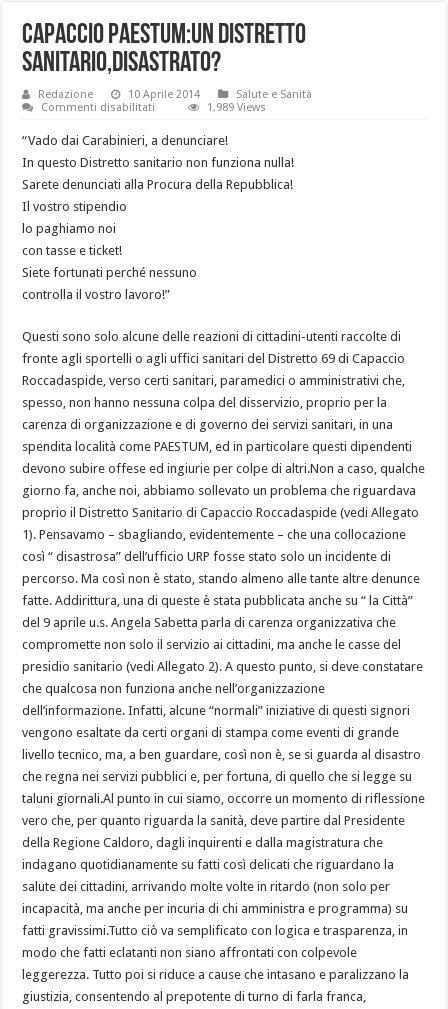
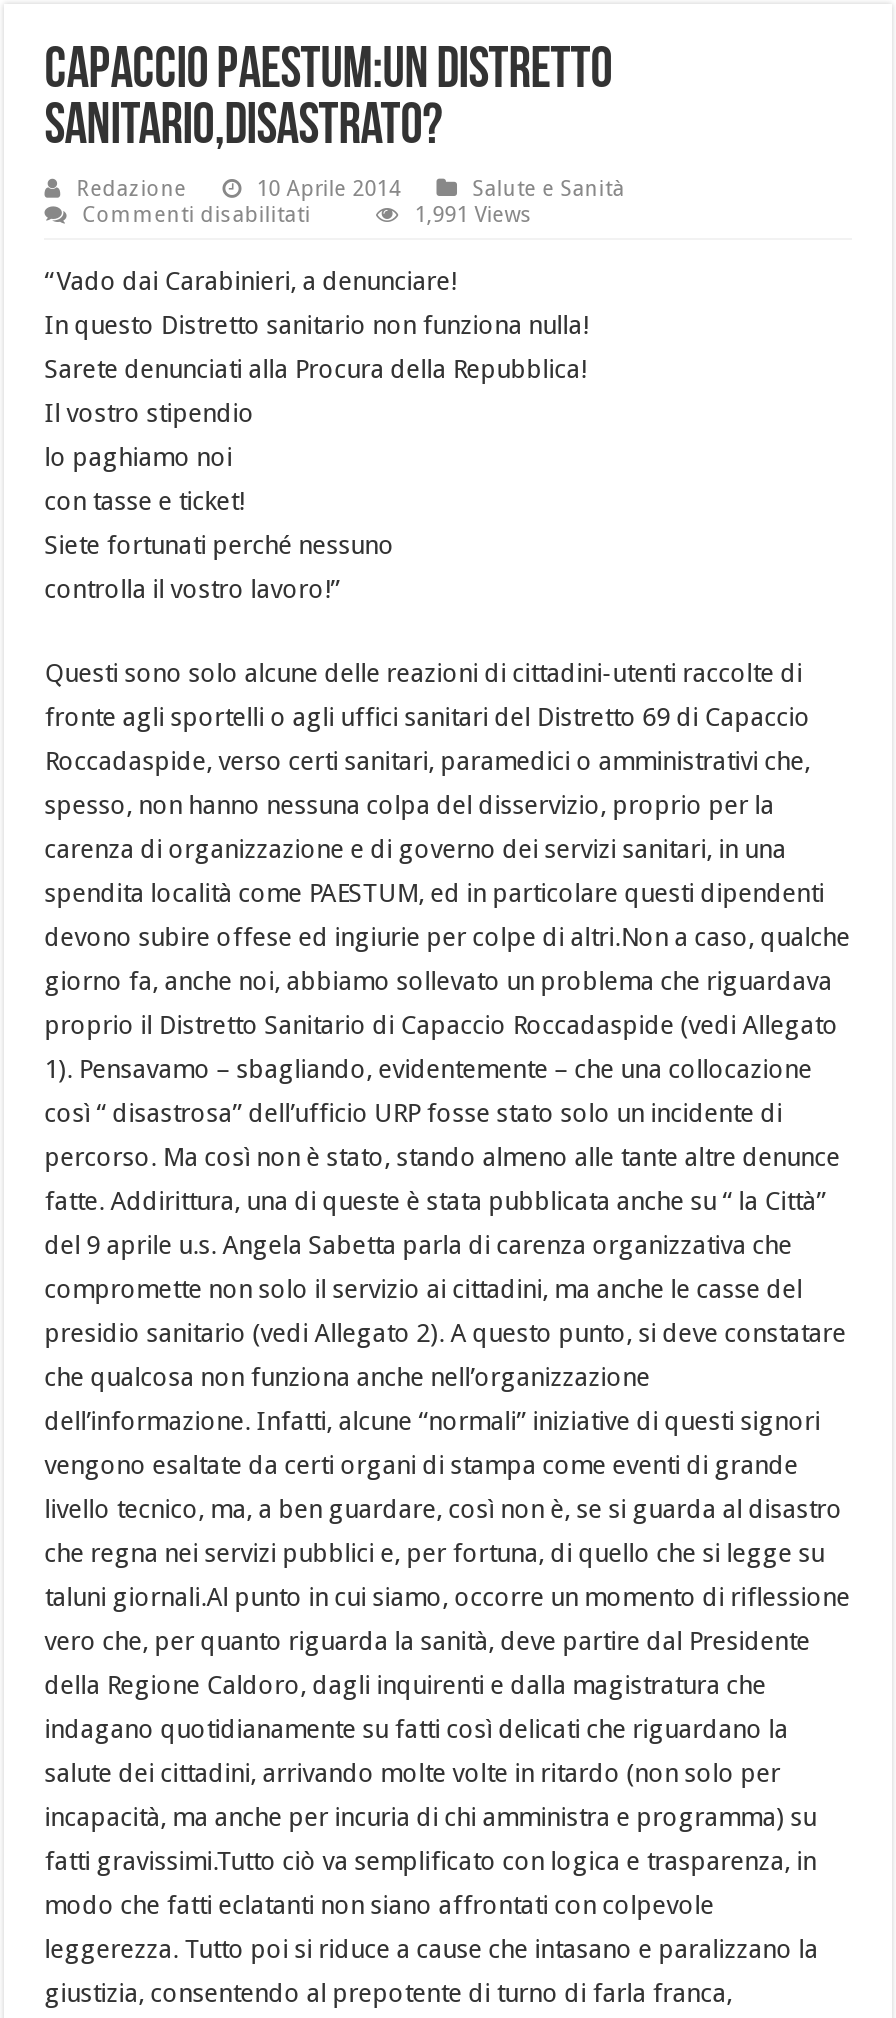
- 1,989 Views
+ 1,991 Views
